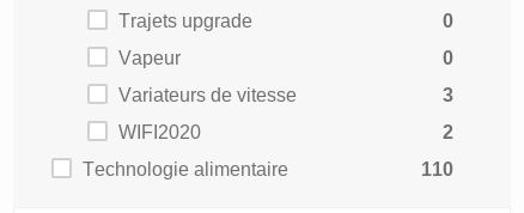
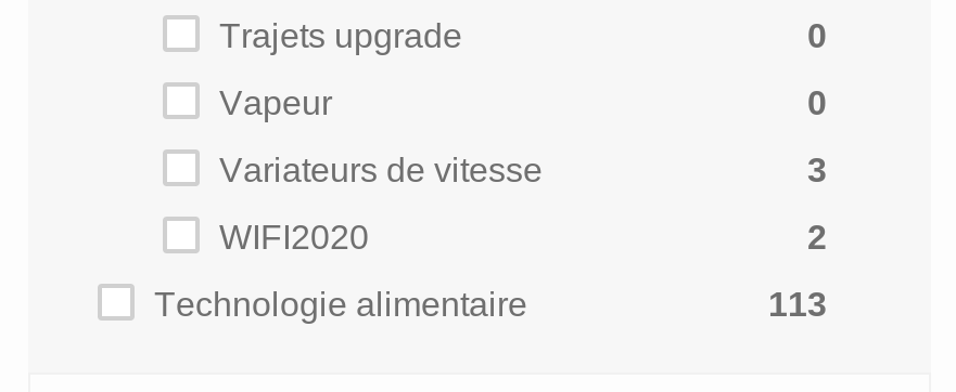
- 110
+ 113
